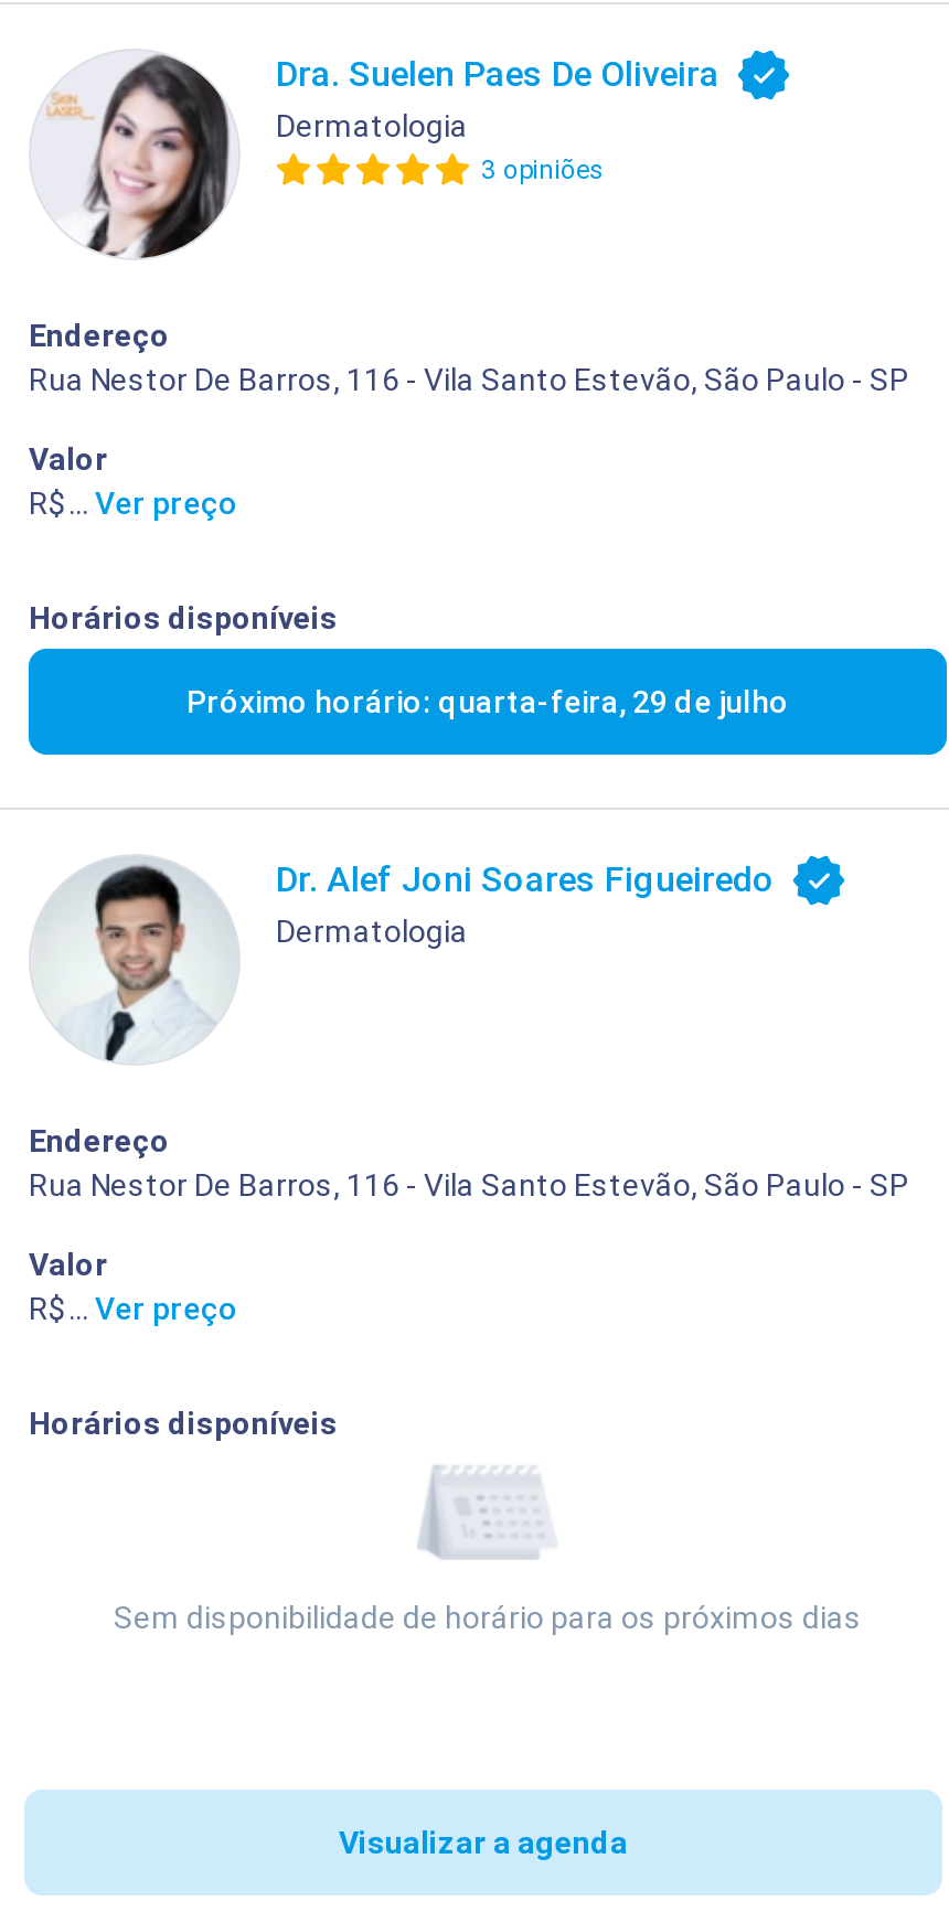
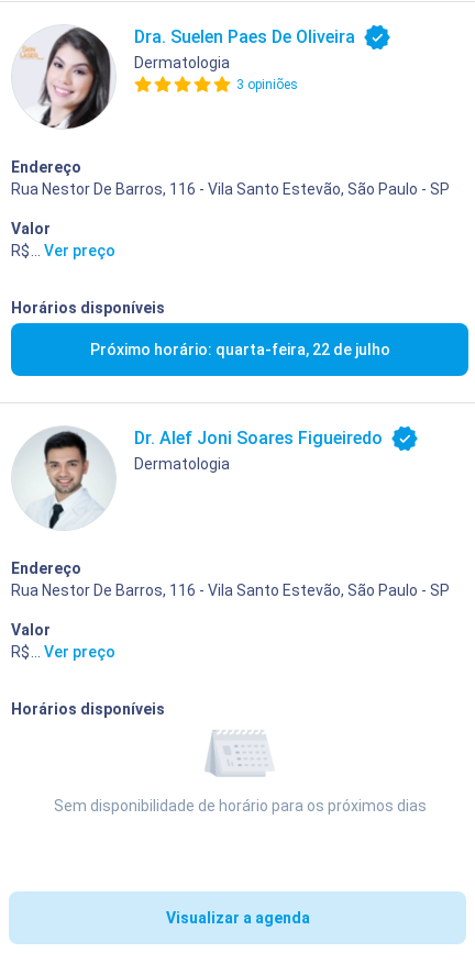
- Próximo horário: quarta-feira, 29 de julho
+ Próximo horário: quarta-feira, 22 de julho
